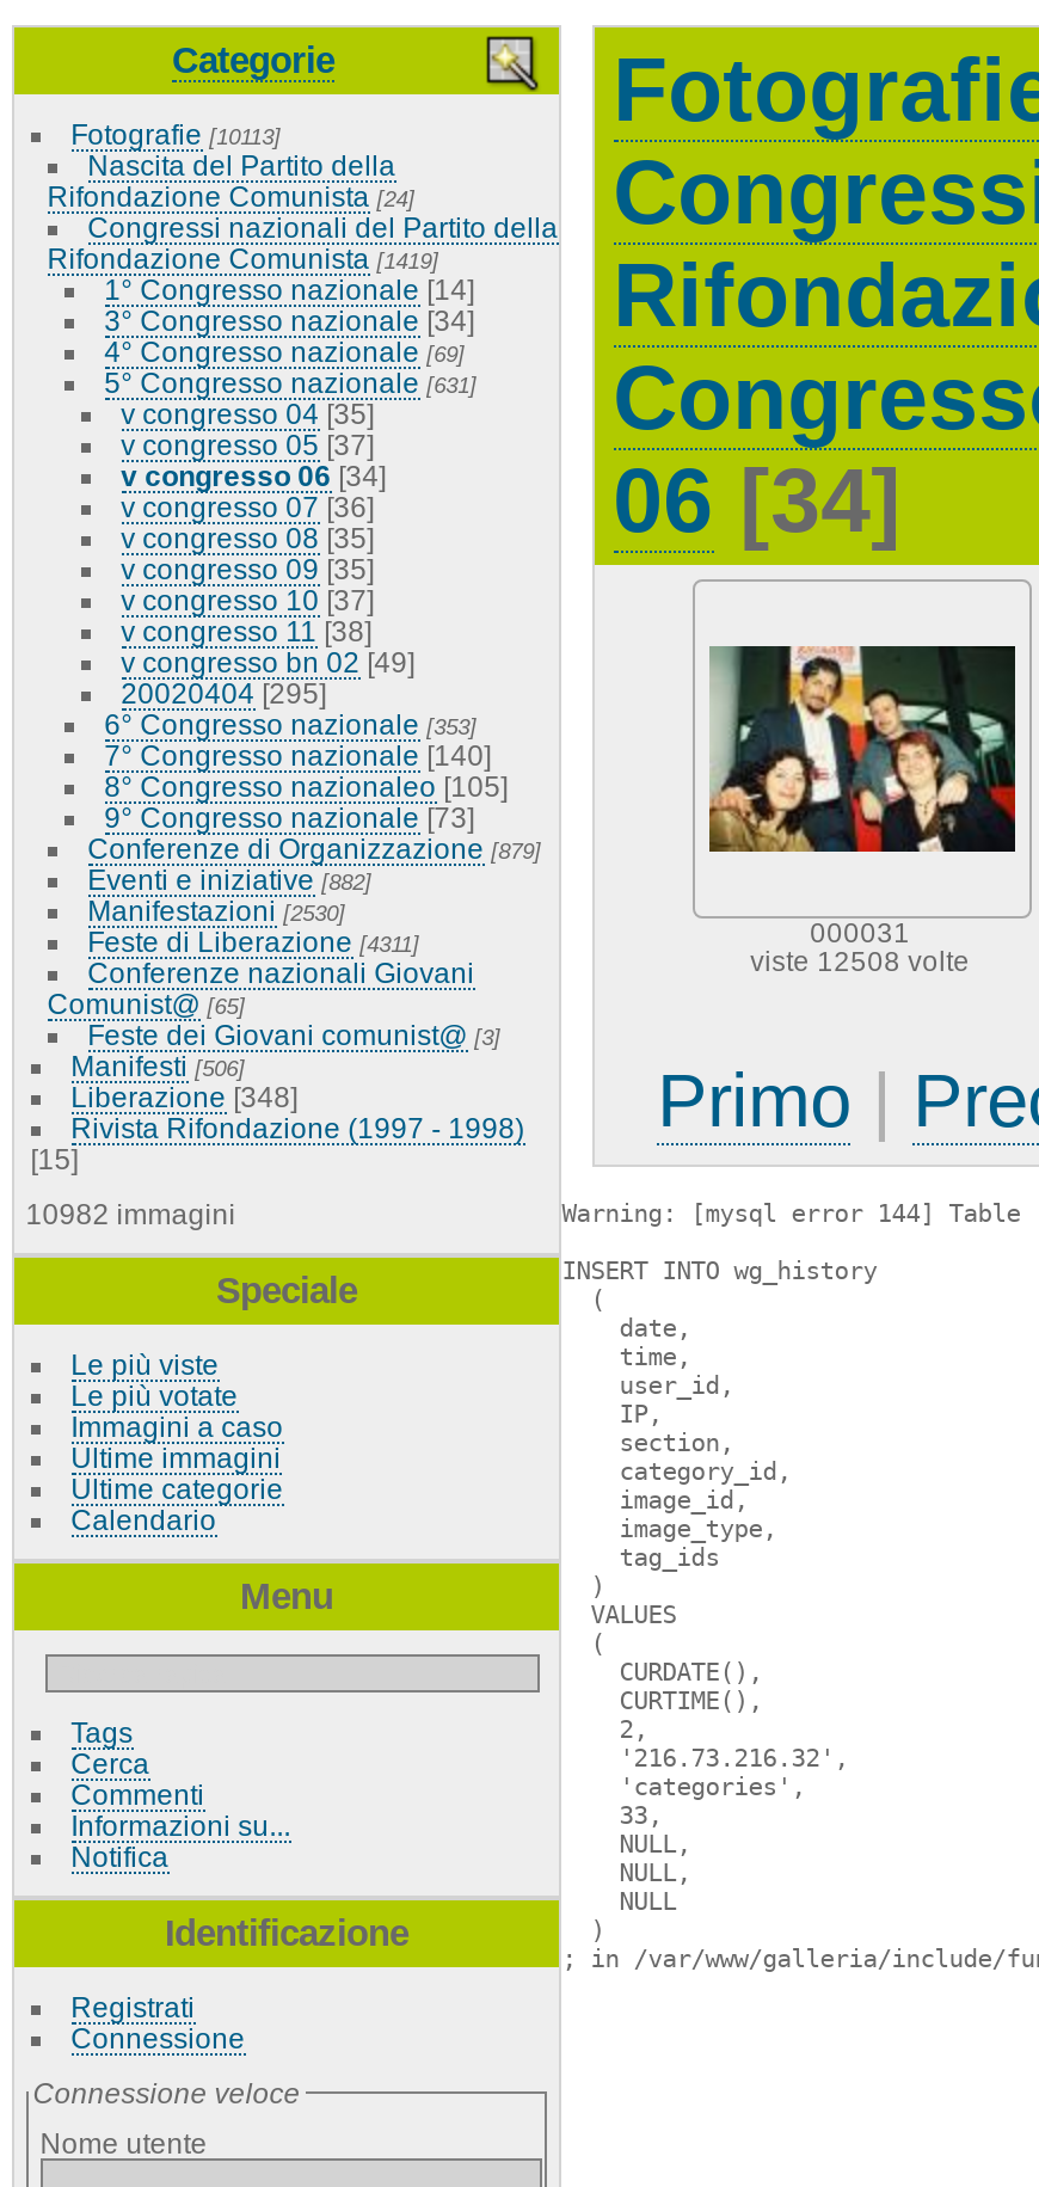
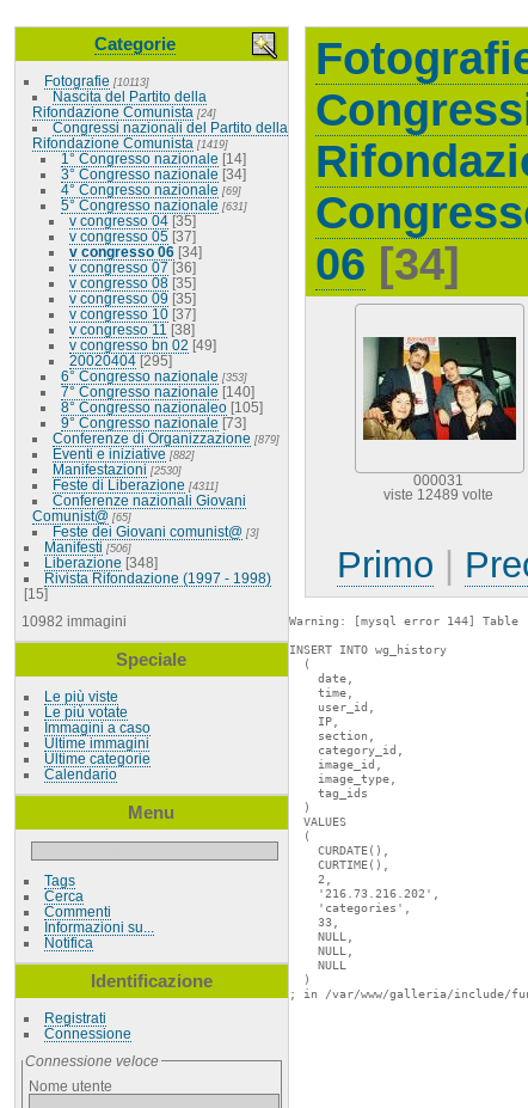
- viste 12508 volte
+ viste 12489 volte

- '216.73.216.32',
+ '216.73.216.202',
